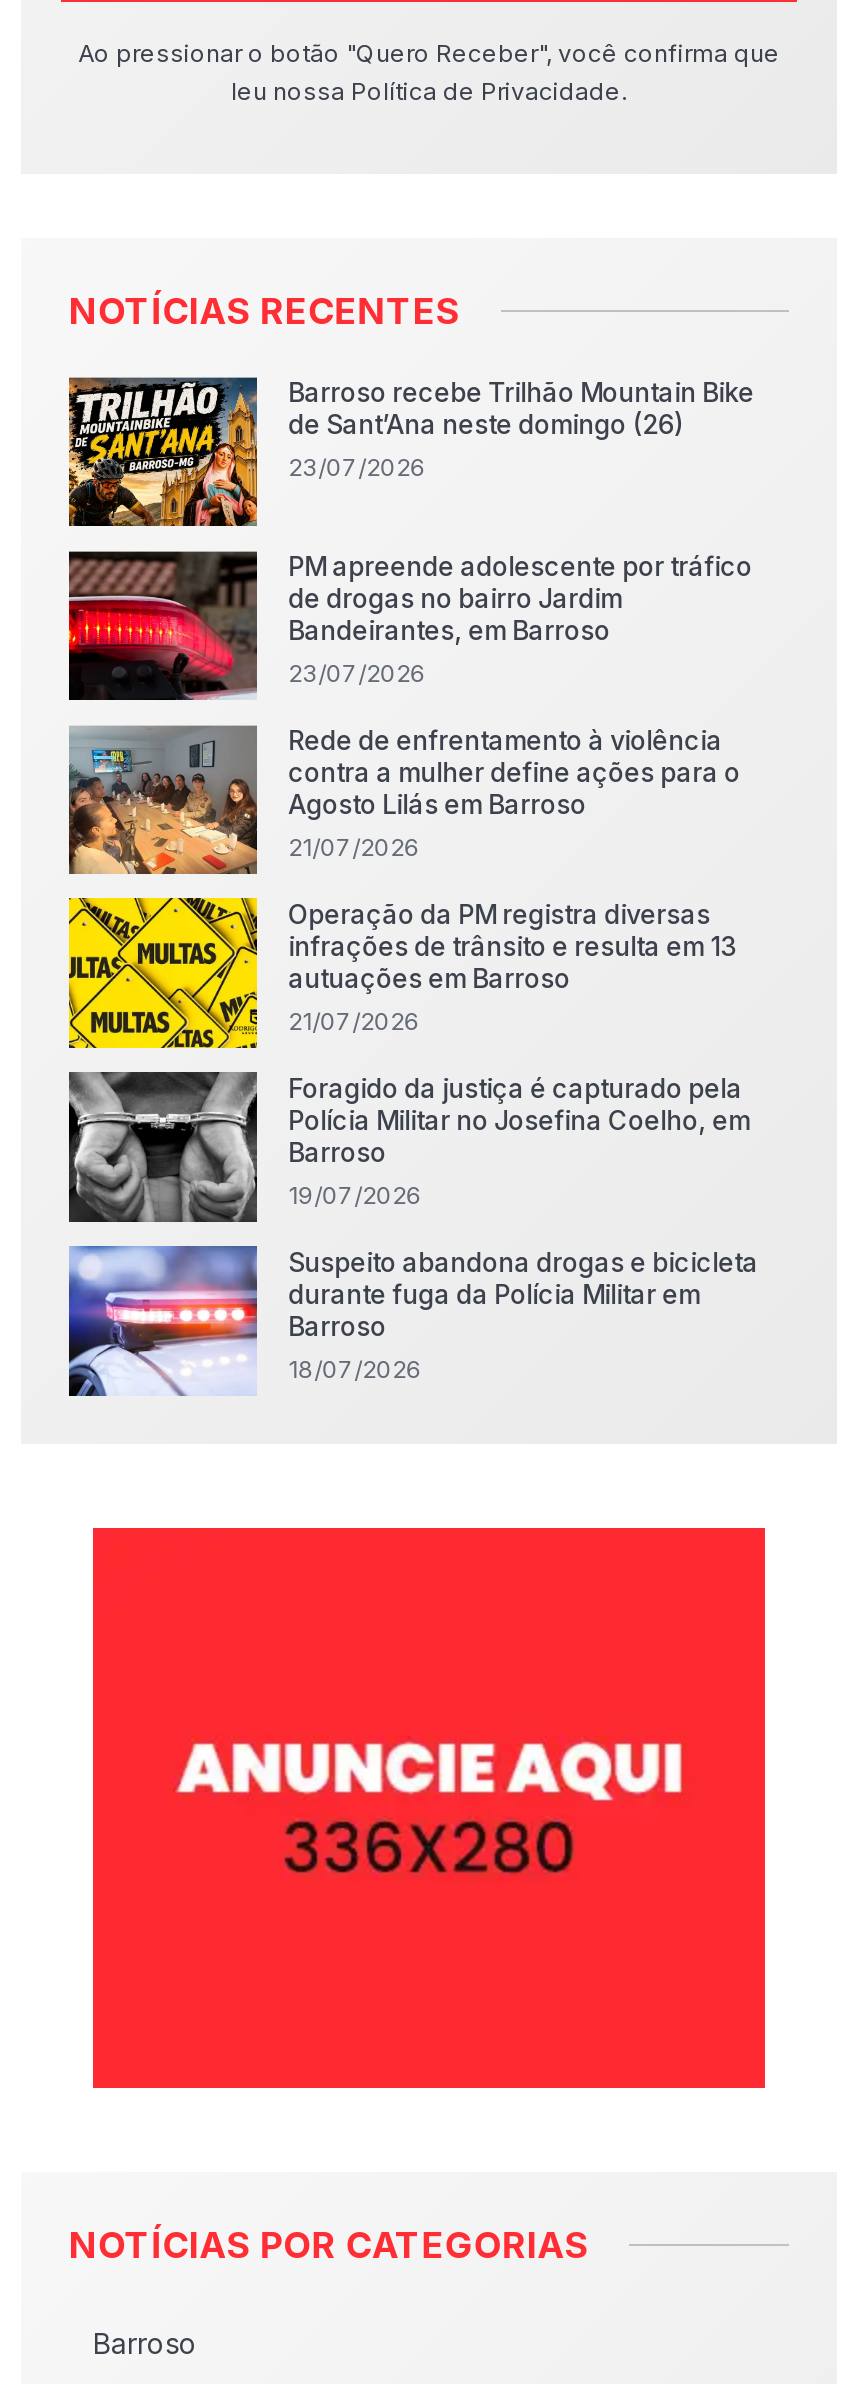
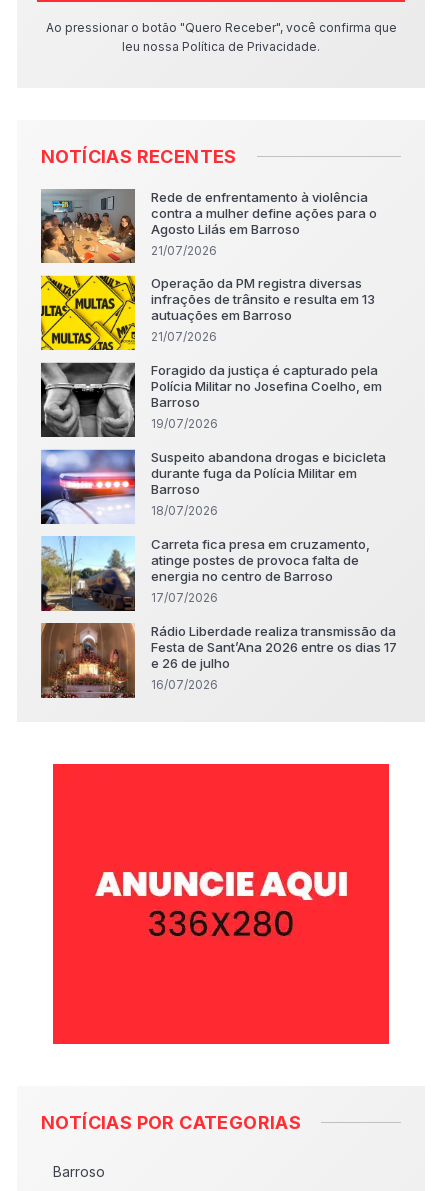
- [image]
- Barroso recebe Trilhão Mountain Bike
- de Sant’Ana neste domingo (26)
- 23/07/2026
- PM apreende adolescente por tráfico
- de drogas no bairro Jardim
- Bandeirantes, em Barroso
- 23/07/2026

- [image]

moved up: [image] | Rede de enfrentamento à violência | contra a mulher define ações para o | ... | Barroso | 18/07/2026

+ [image]

+ [image]
+ Carreta fica presa em cruzamento,
+ atinge postes de provoca falta de
+ energia no centro de Barroso
+ 17/07/2026
+ Rádio Liberdade realiza transmissão da
+ Festa de Sant’Ana 2026 entre os dias 17
+ e 26 de julho
+ 16/07/2026
